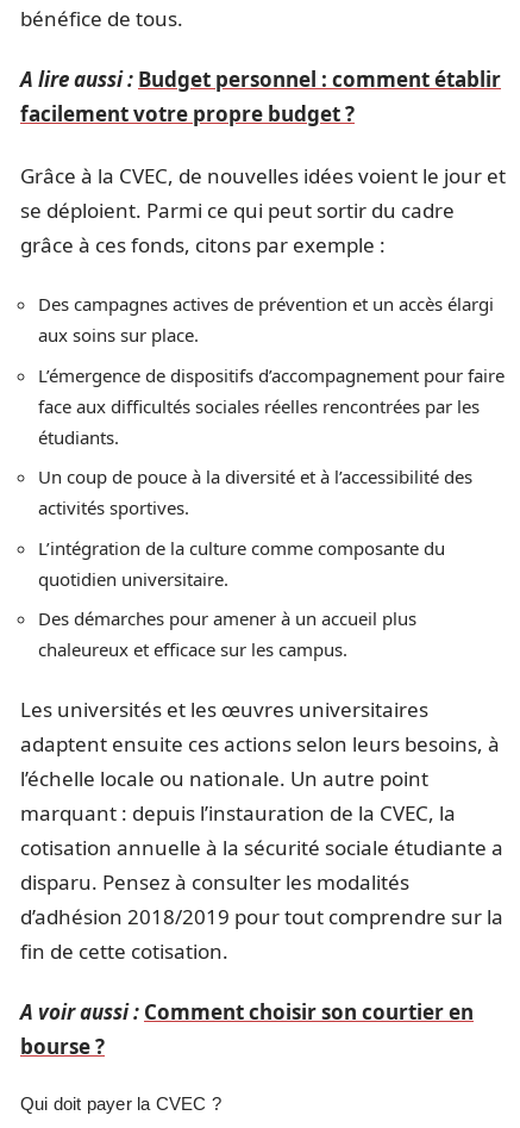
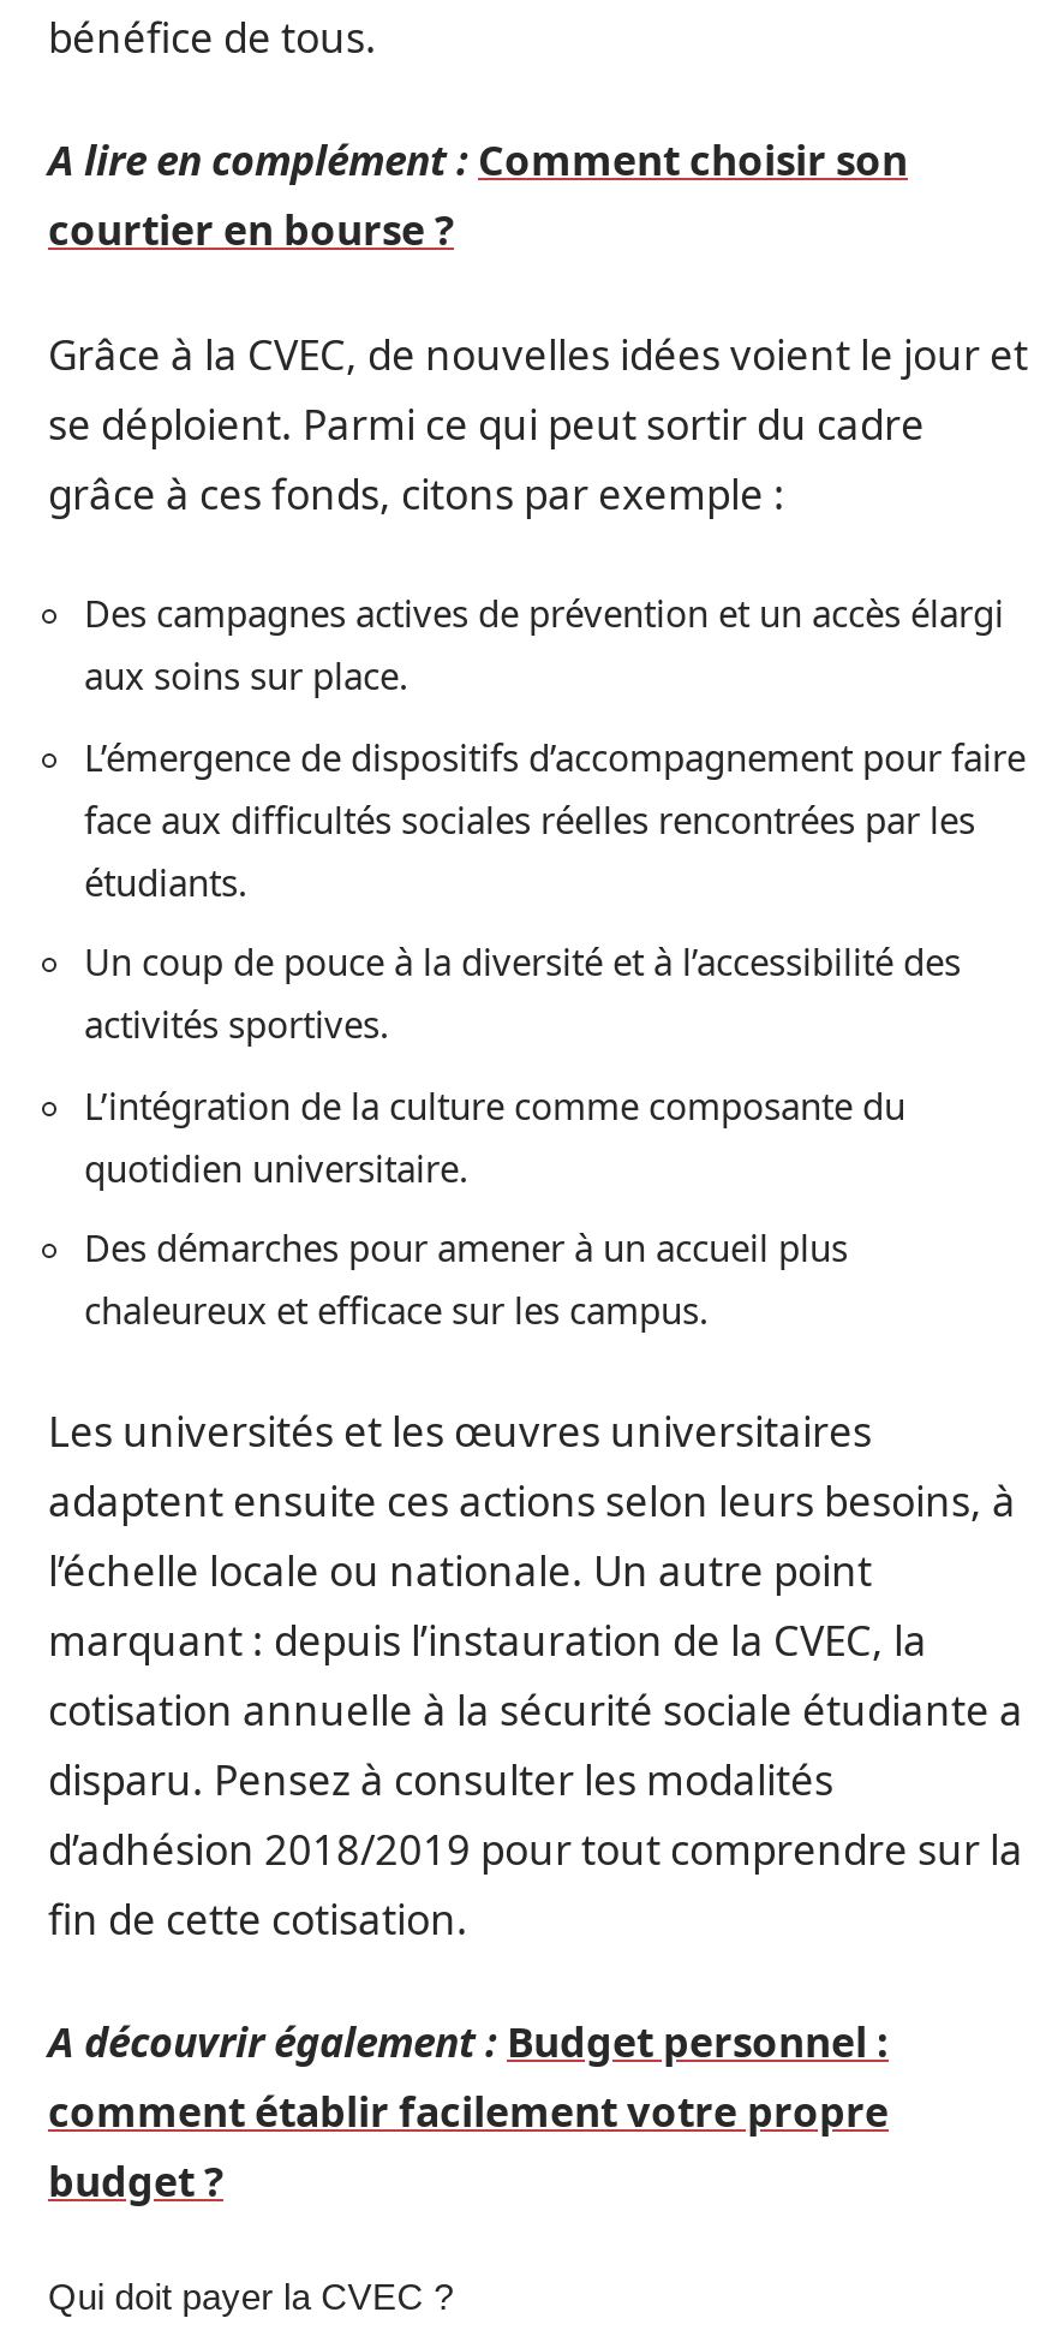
- A lire aussi : Budget personnel : comment établir
- facilement votre propre budget ?
+ A lire en complément : Comment choisir son
+ courtier en bourse ?

- A voir aussi : Comment choisir son courtier en
- bourse ?
+ A découvrir également : Budget personnel :
+ comment établir facilement votre propre
+ budget ?
